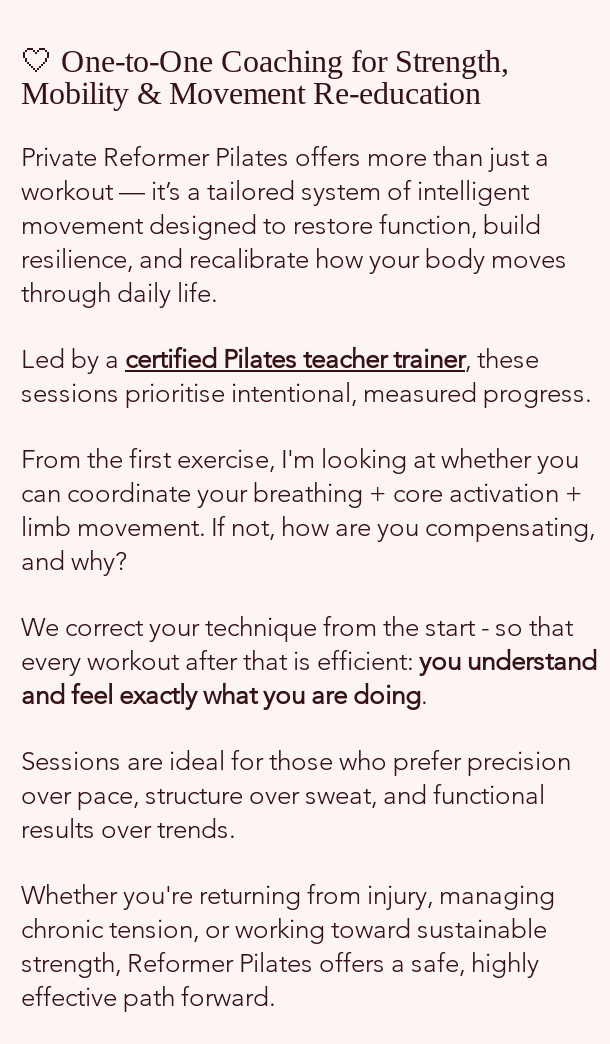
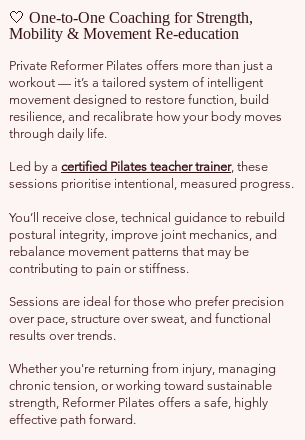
- From the first exercise, I'm looking at whether you
- can coordinate your breathing + core activation +
- limb movement. If not, how are you compensating,
- and why?
- We correct your technique from the start - so that
- every workout after that is efficient: you understand
- and feel exactly what you are doing.
+ You’ll receive close, technical guidance to rebuild
+ postural integrity, improve joint mechanics, and
+ rebalance movement patterns that may be
+ contributing to pain or stiffness.
